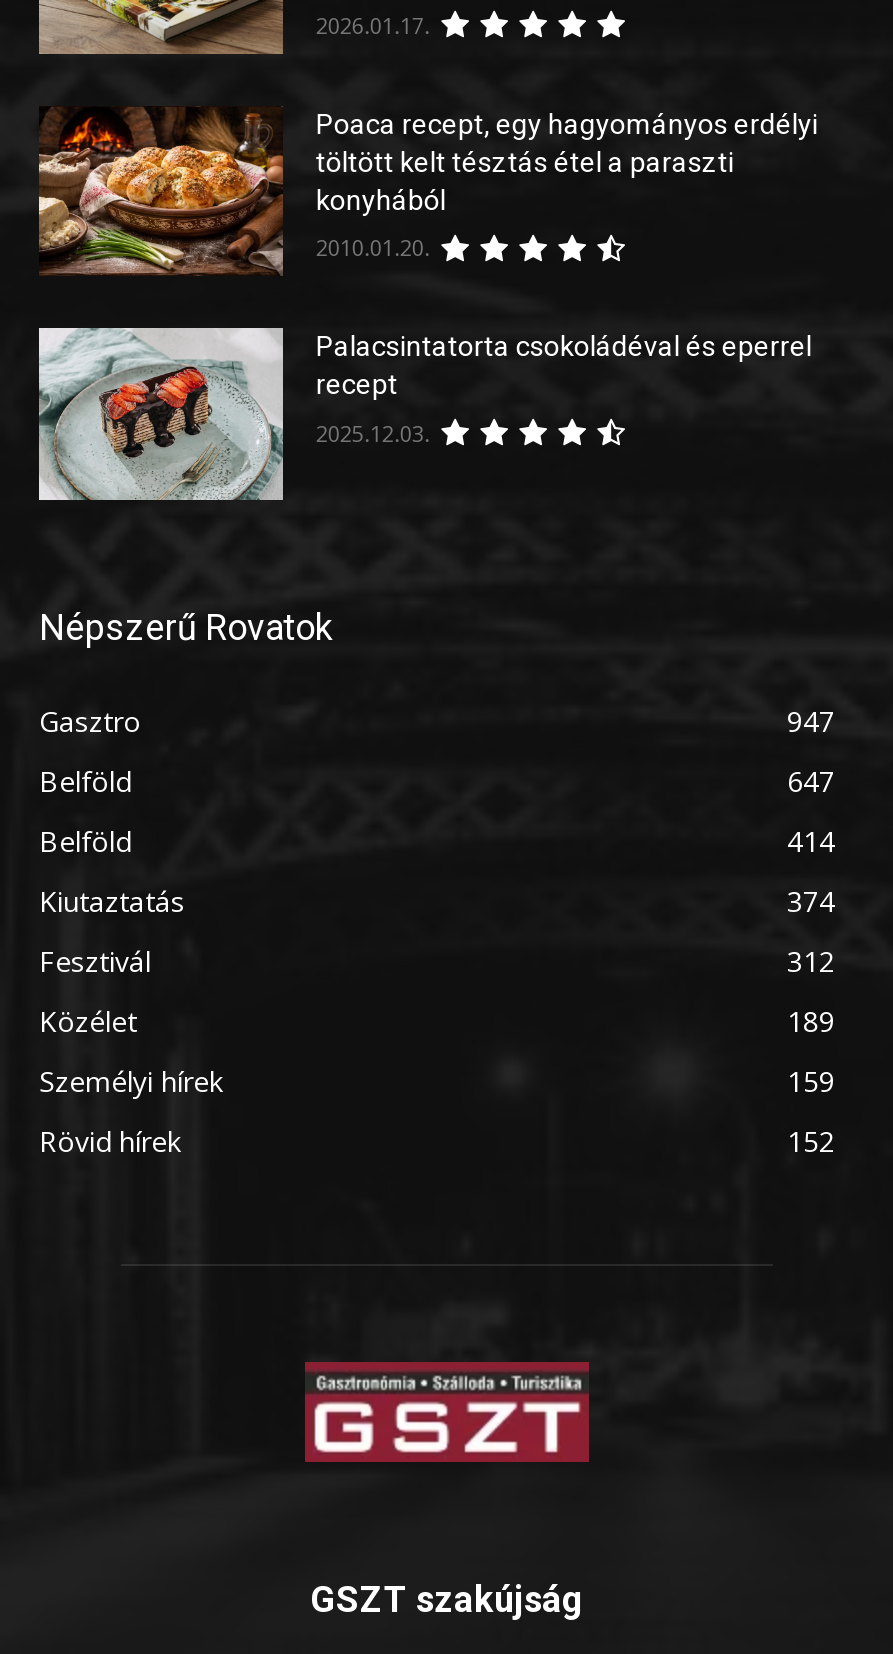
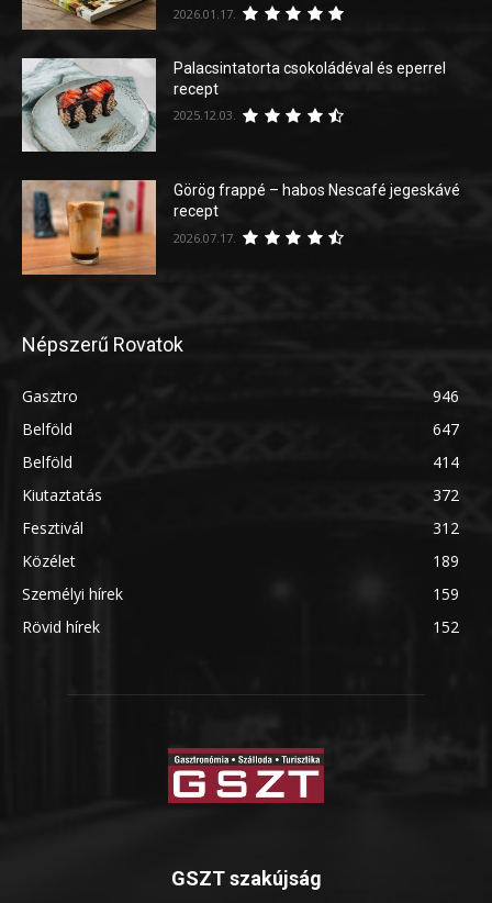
- [image]
- Poaca recept, egy hagyományos erdélyi
- töltött kelt tésztás étel a paraszti
- konyhából
- 2010.01.20.

moved up: Palacsintatorta csokoládéval és eperrel | recept | 2025.12.03.

+ [image]
+ Görög frappé – habos Nescafé jegeskávé
+ recept
+ 2026.07.17.

- 947
+ 946

- 374
+ 372
